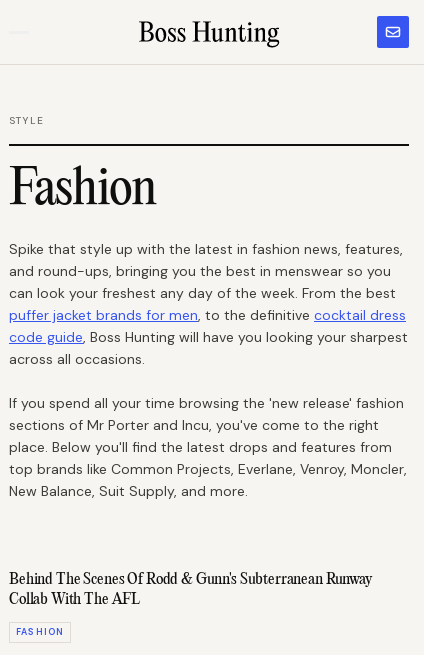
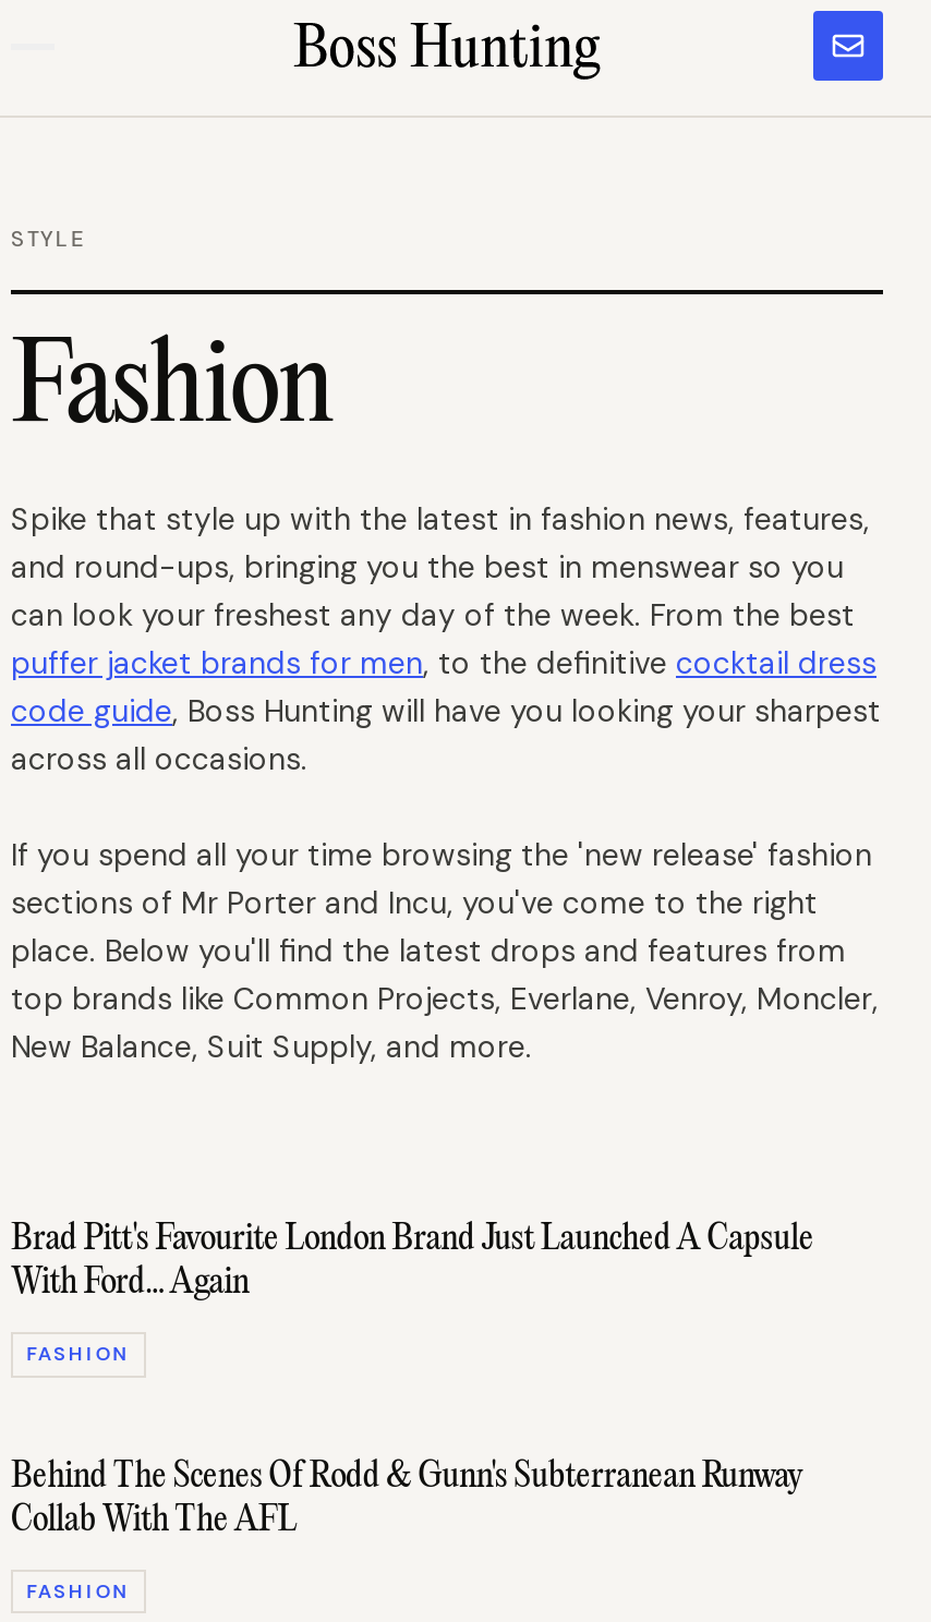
+ Brad Pitt's Favourite London Brand Just Launched A Capsule
+ With Ford... Again
+ FASHION
